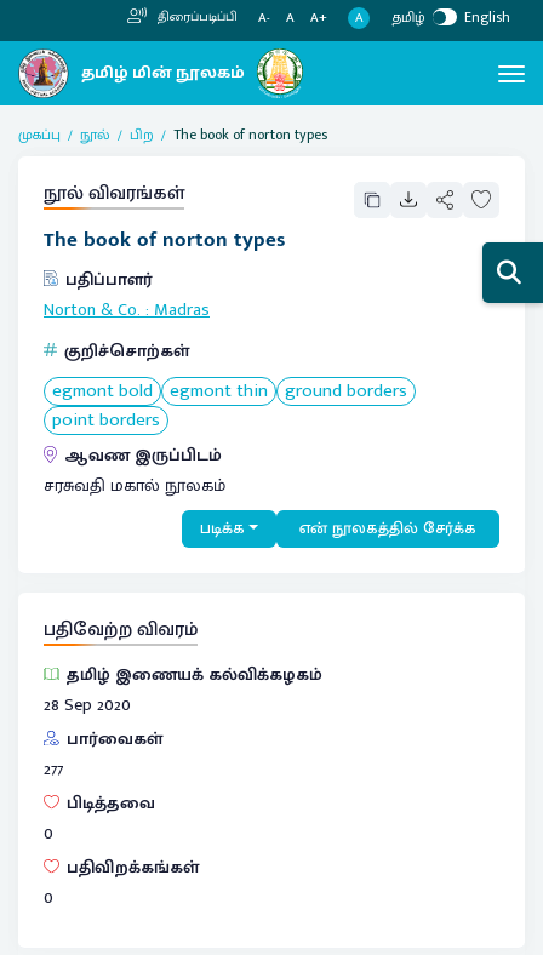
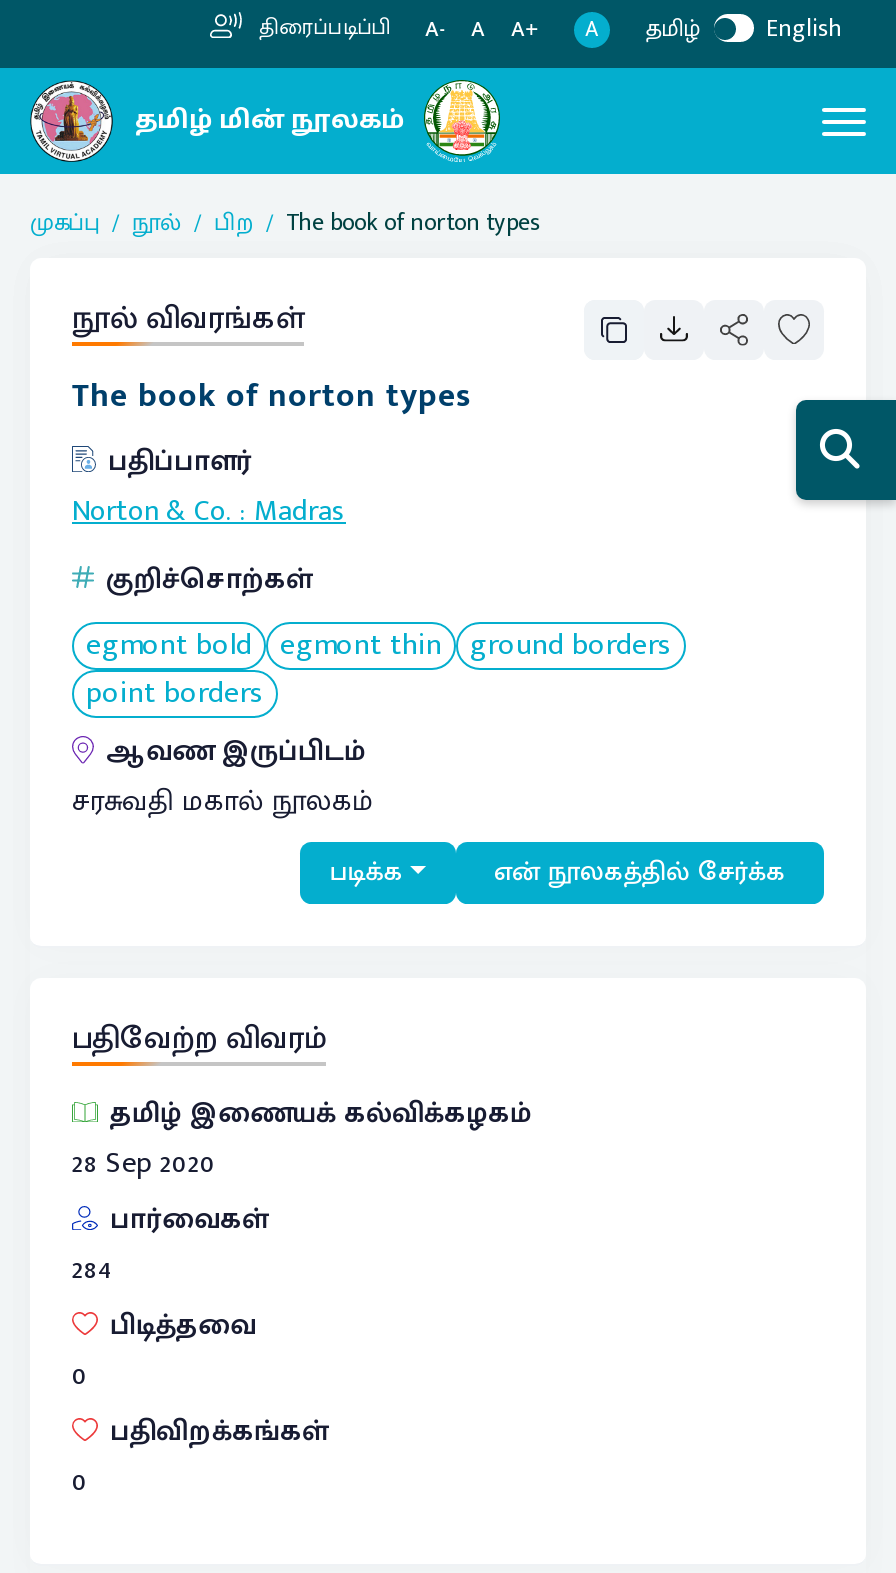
- 277
+ 284
